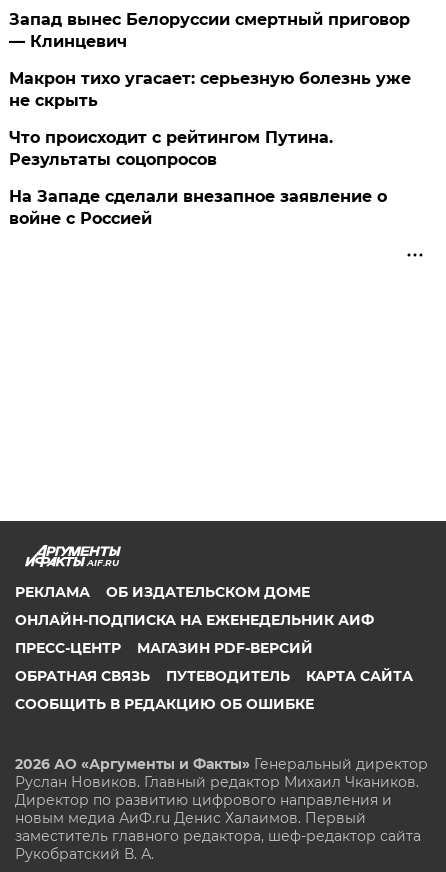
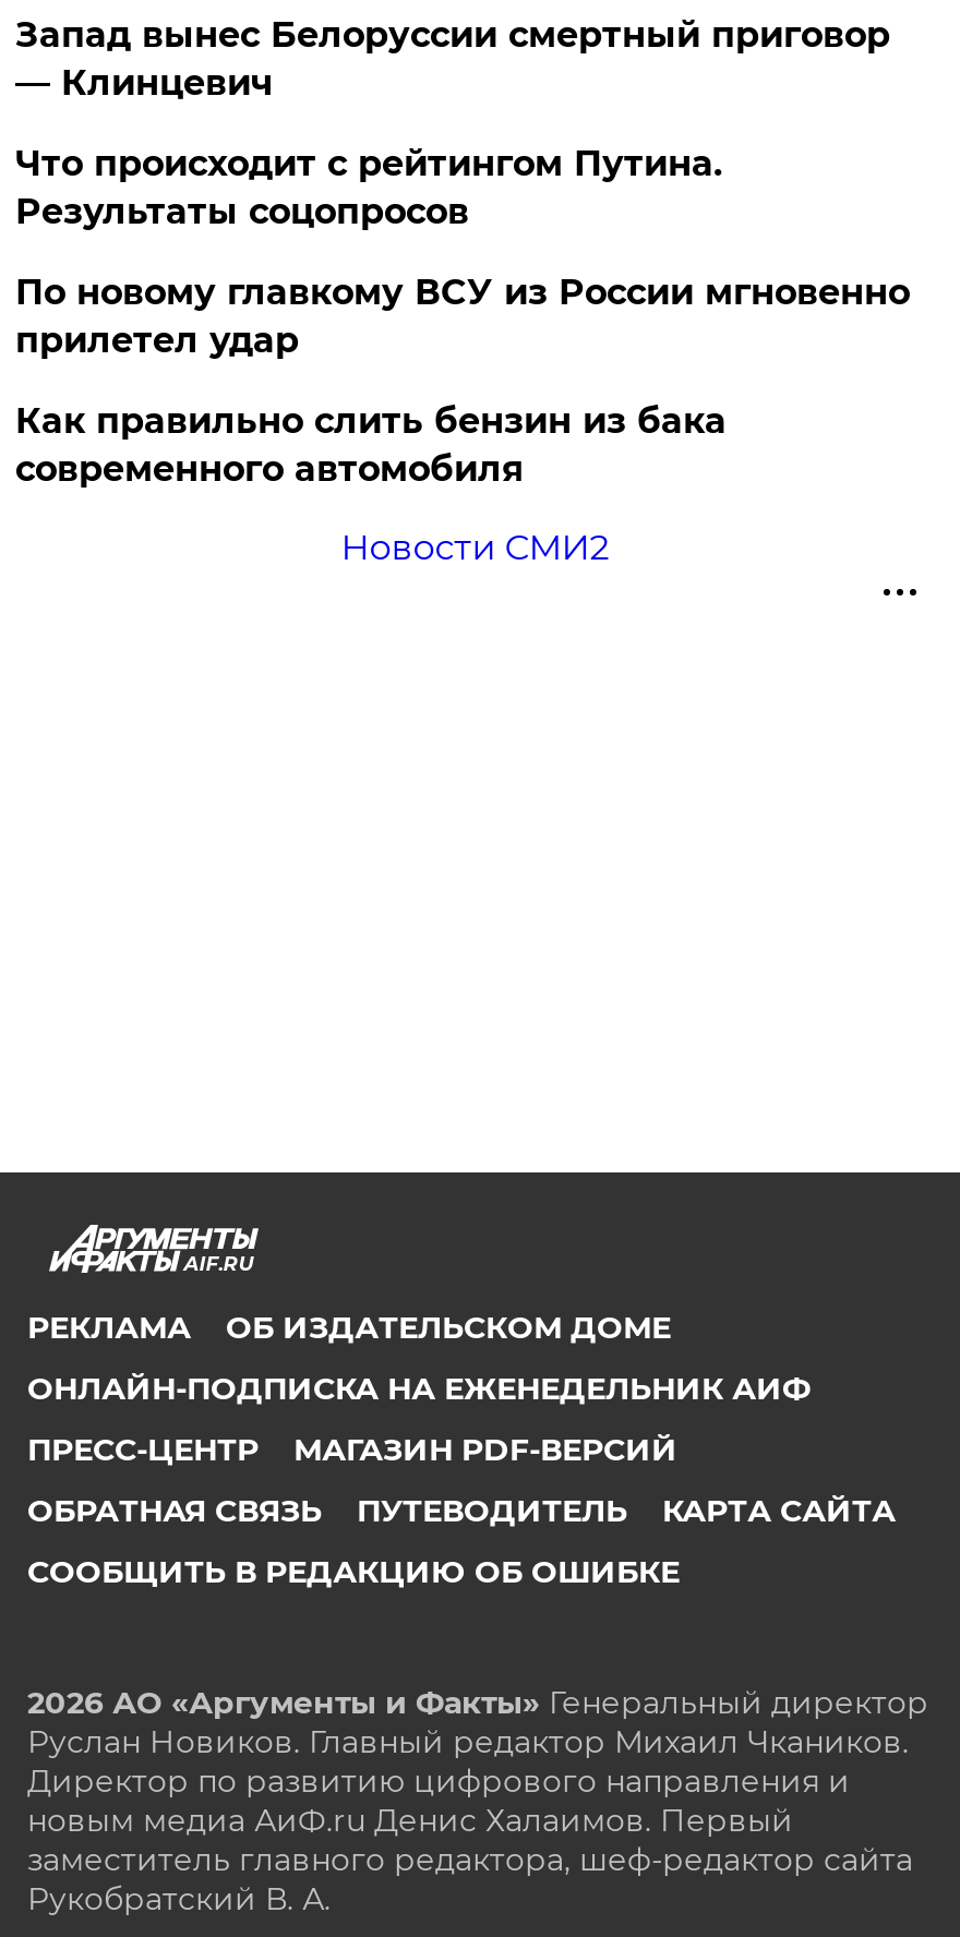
- Макрон тихо угасает: серьезную болезнь уже
- не скрыть

moved up: Что происходит с рейтингом Путина. | Результаты соцопросов

- На Западе сделали внезапное заявление о
- войне с Россией
+ По новому главкому ВСУ из России мгновенно
+ прилетел удар
+ Как правильно слить бензин из бака
+ современного автомобиля
+ Новости СМИ2
